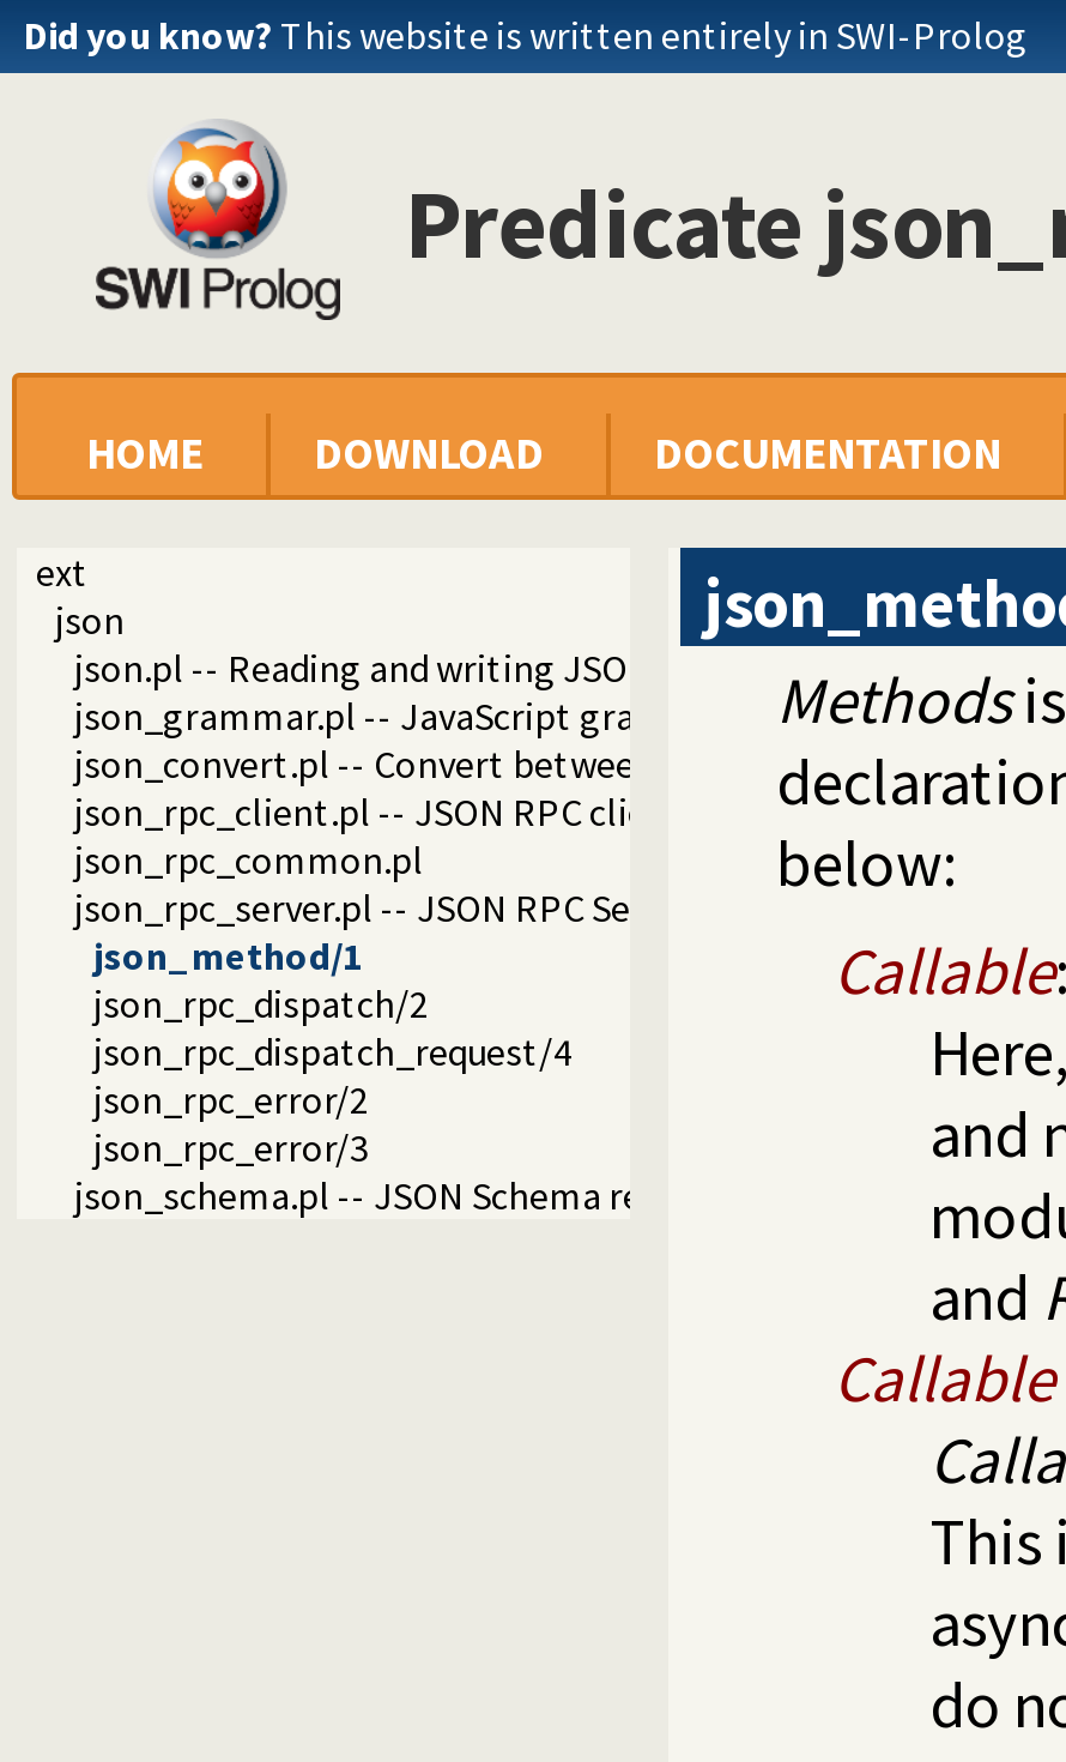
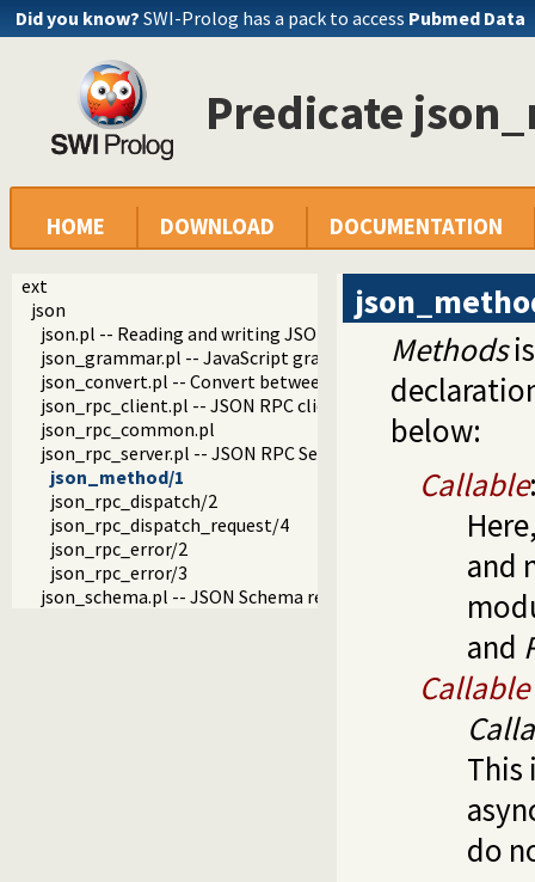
- Did you know? This website is written entirely in SWI-Prolog
+ Did you know? SWI-Prolog has a pack to access Pubmed Data
